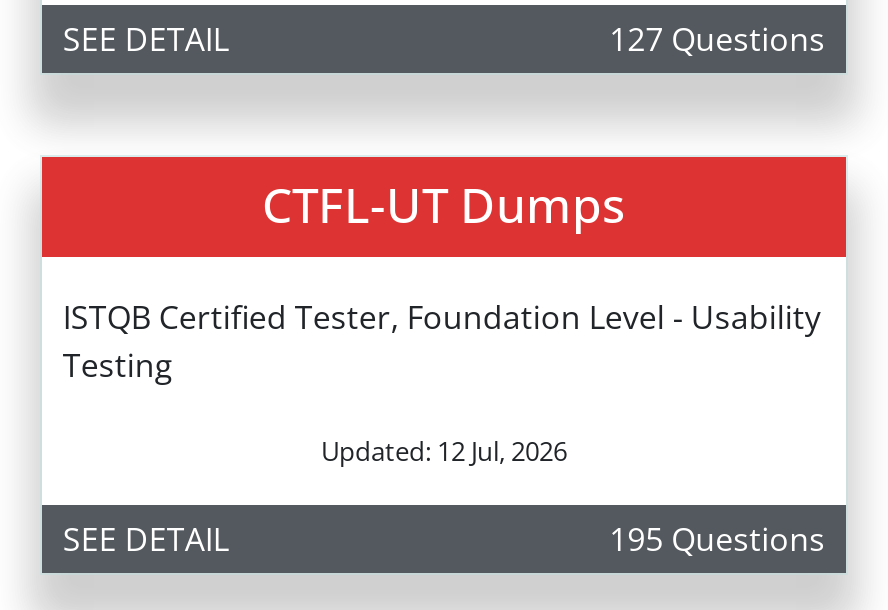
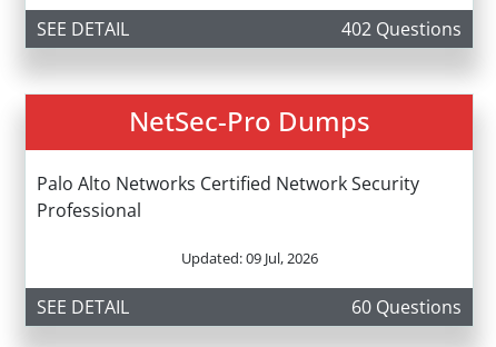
- 127 Questions
+ 402 Questions

- CTFL-UT Dumps
+ NetSec-Pro Dumps

- ISTQB Certified Tester, Foundation Level - Usability
- Testing
+ Palo Alto Networks Certified Network Security
+ Professional

- Updated: 12 Jul, 2026
+ Updated: 09 Jul, 2026

- 195 Questions
+ 60 Questions
